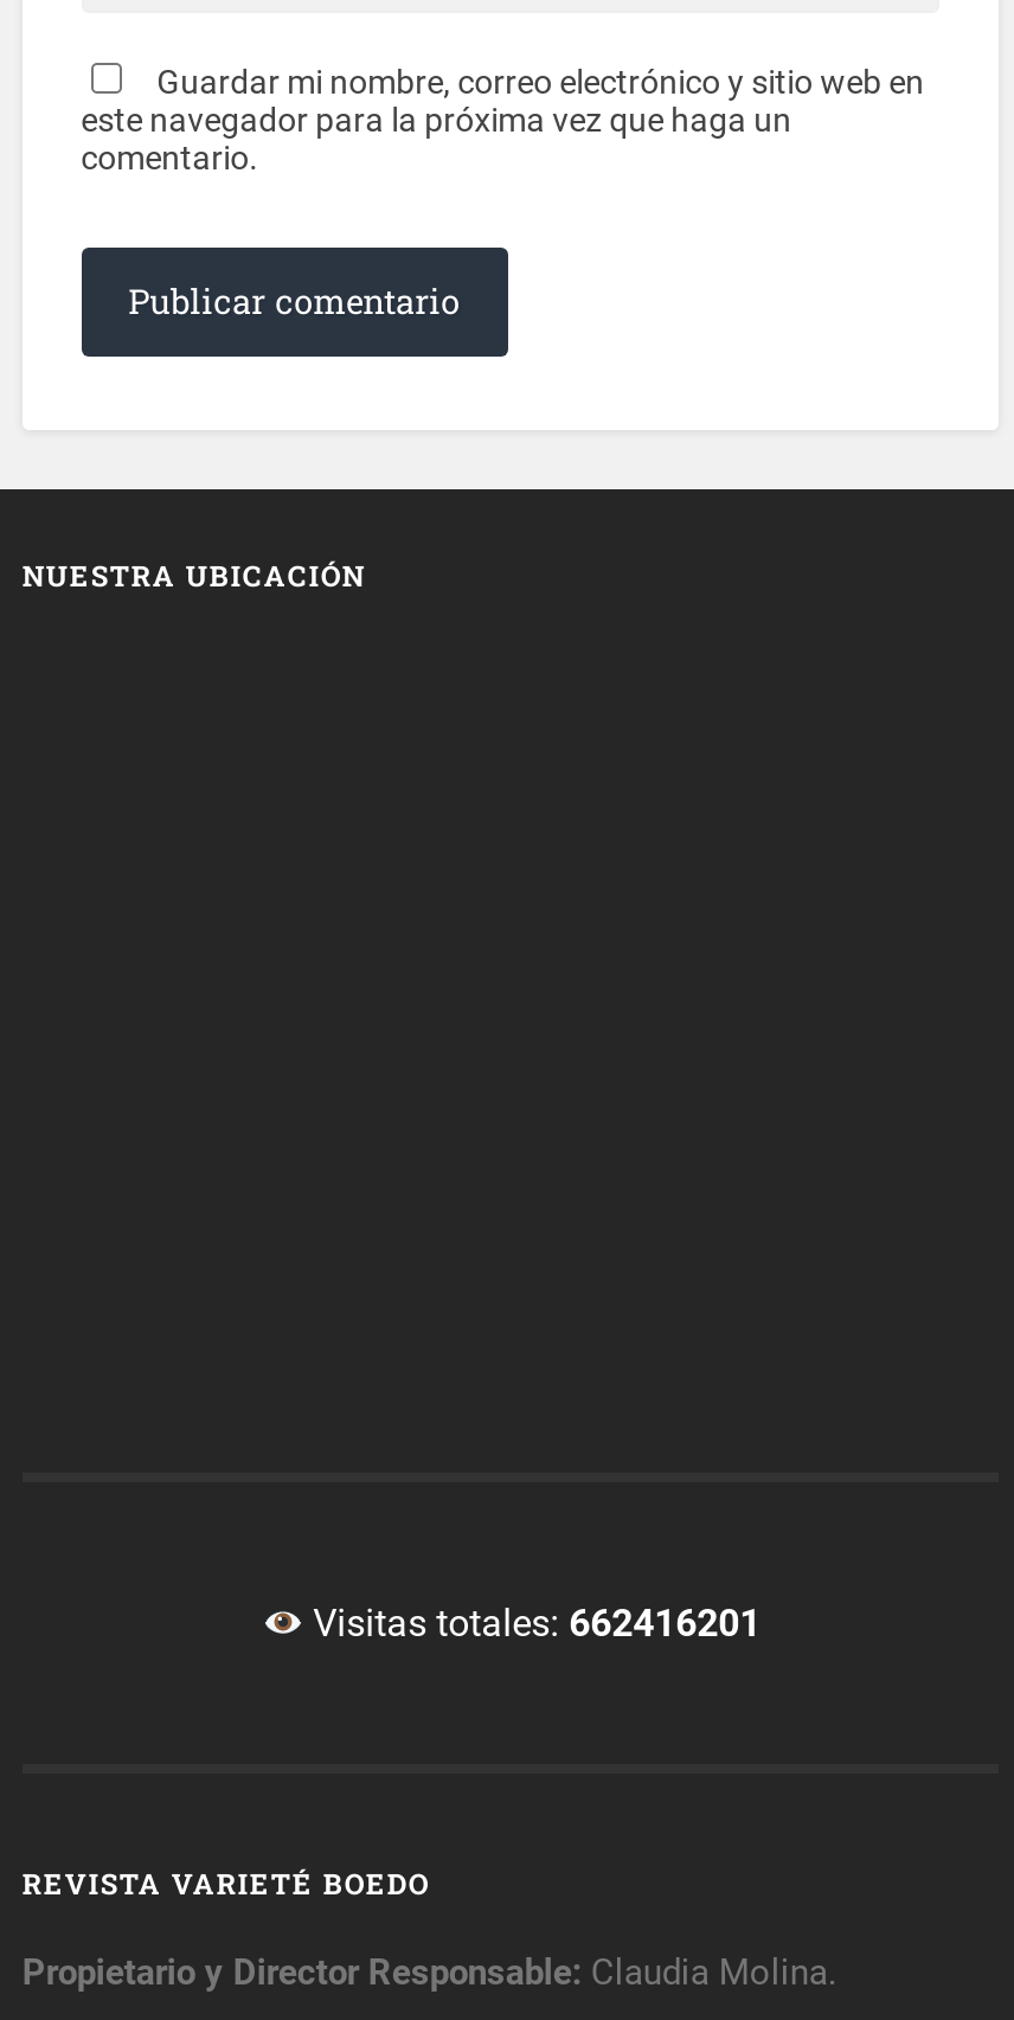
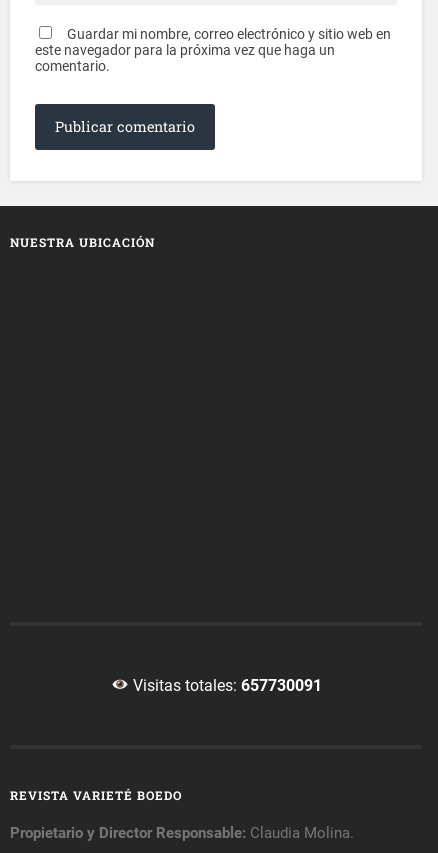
- Visitas totales: 662416201
+ Visitas totales: 657730091
